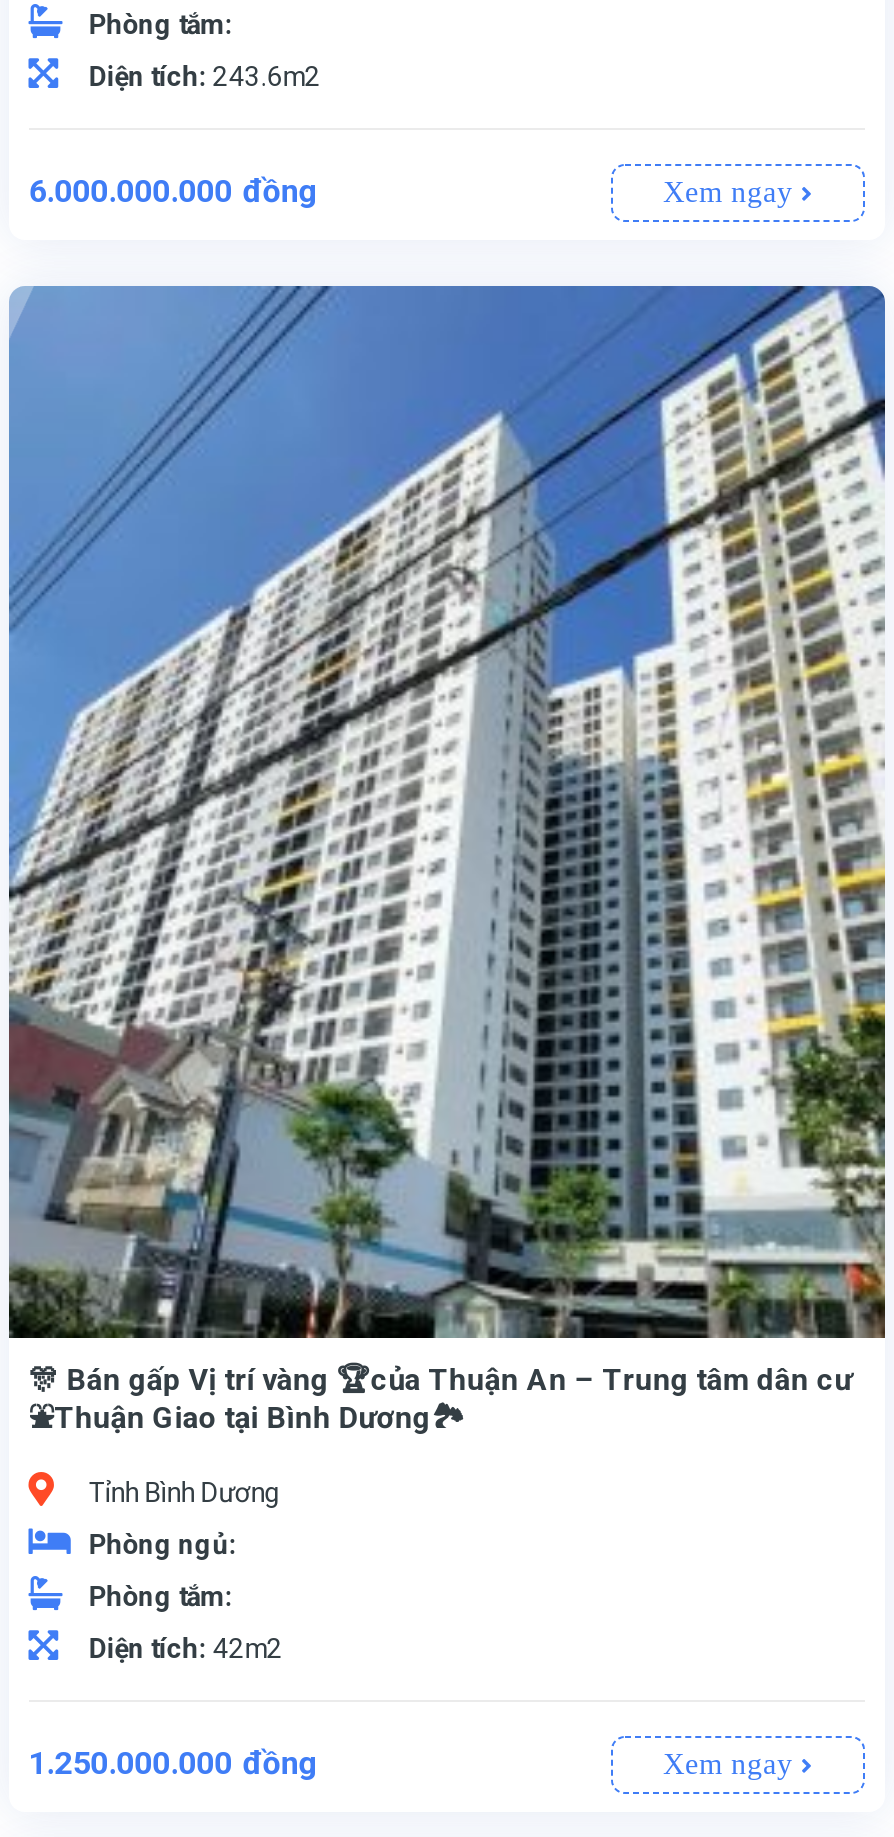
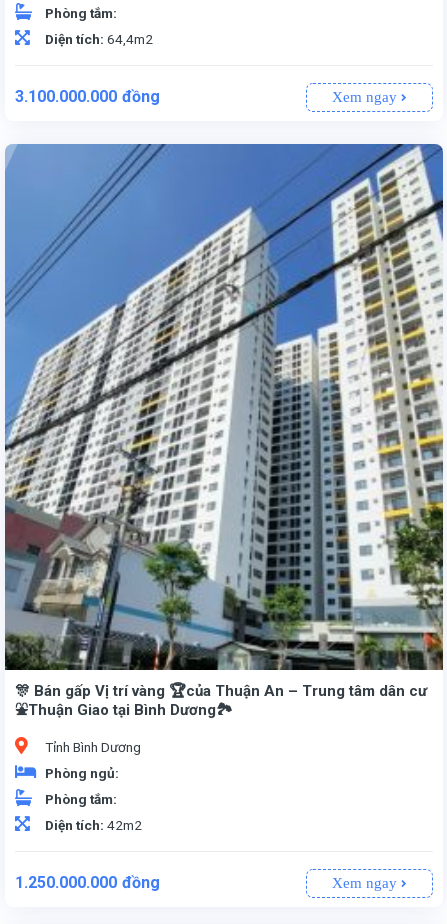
- Diện tích: 243.6m2
+ Diện tích: 64,4m2

- 6.000.000.000 đồng
+ 3.100.000.000 đồng
